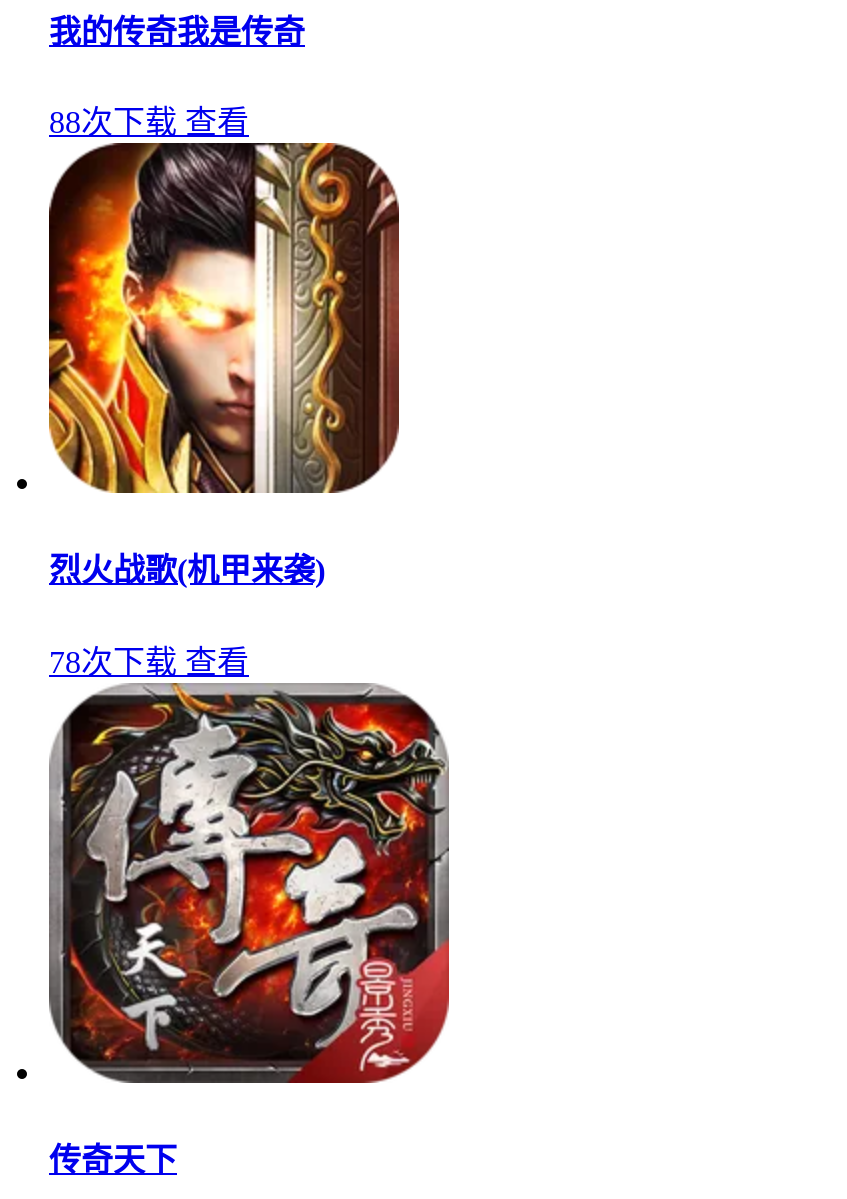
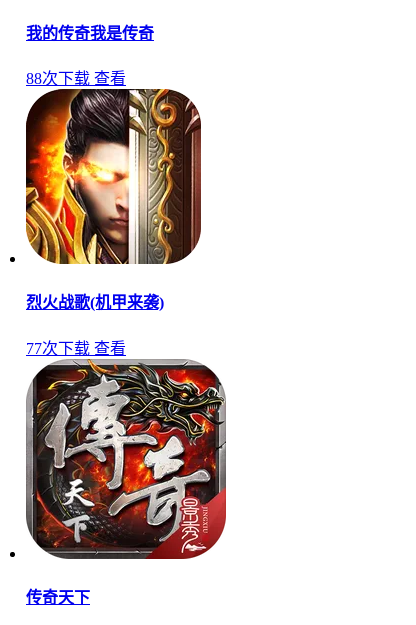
- 78次下载 查看
+ 77次下载 查看
